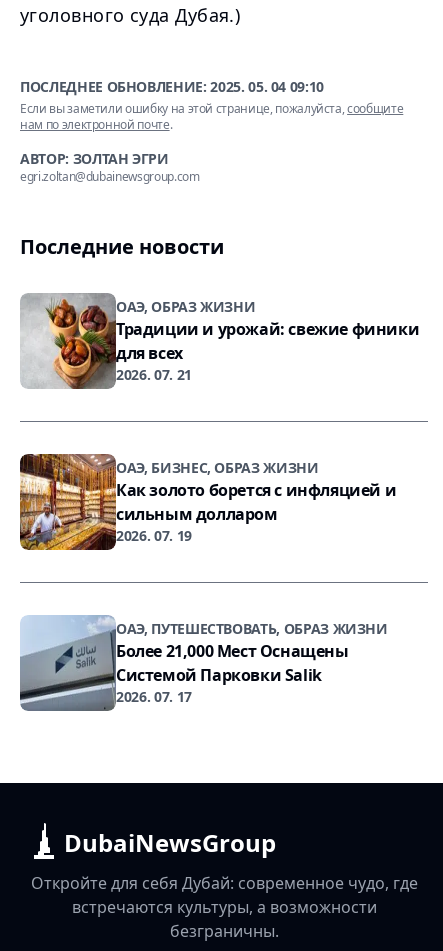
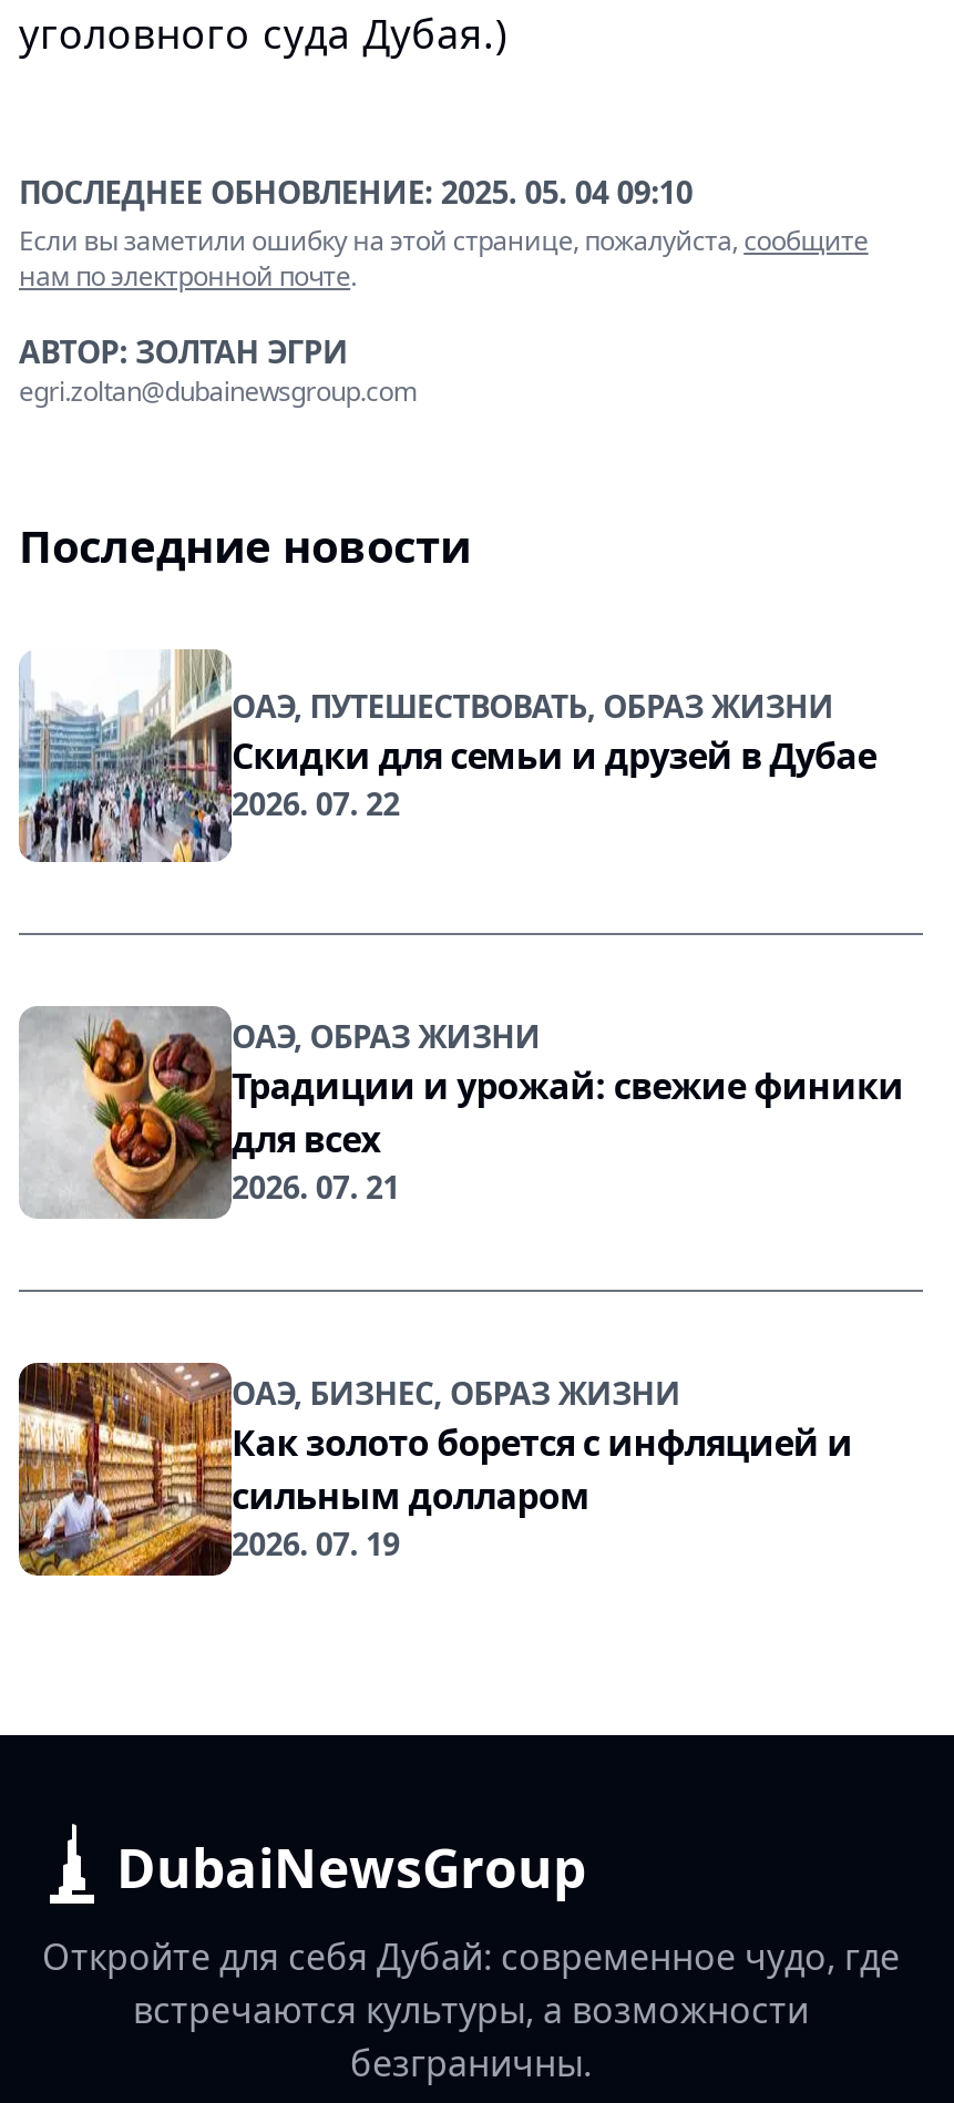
+ [image]
+ Скидки для семьи и друзей в Дубае
+ 2026. 07. 22

moved down: [image] | ОАЭ, ОБРАЗ ЖИЗНИ | Традиции и урожай: свежие финики | ... | сильным долларом | 2026. 07. 19

- [image]
- Более 21,000 Мест Оснащены
- Системой Парковки Salik
- 2026. 07. 17

moved up: ОАЭ, ПУТЕШЕСТВОВАТЬ, ОБРАЗ ЖИЗНИ
